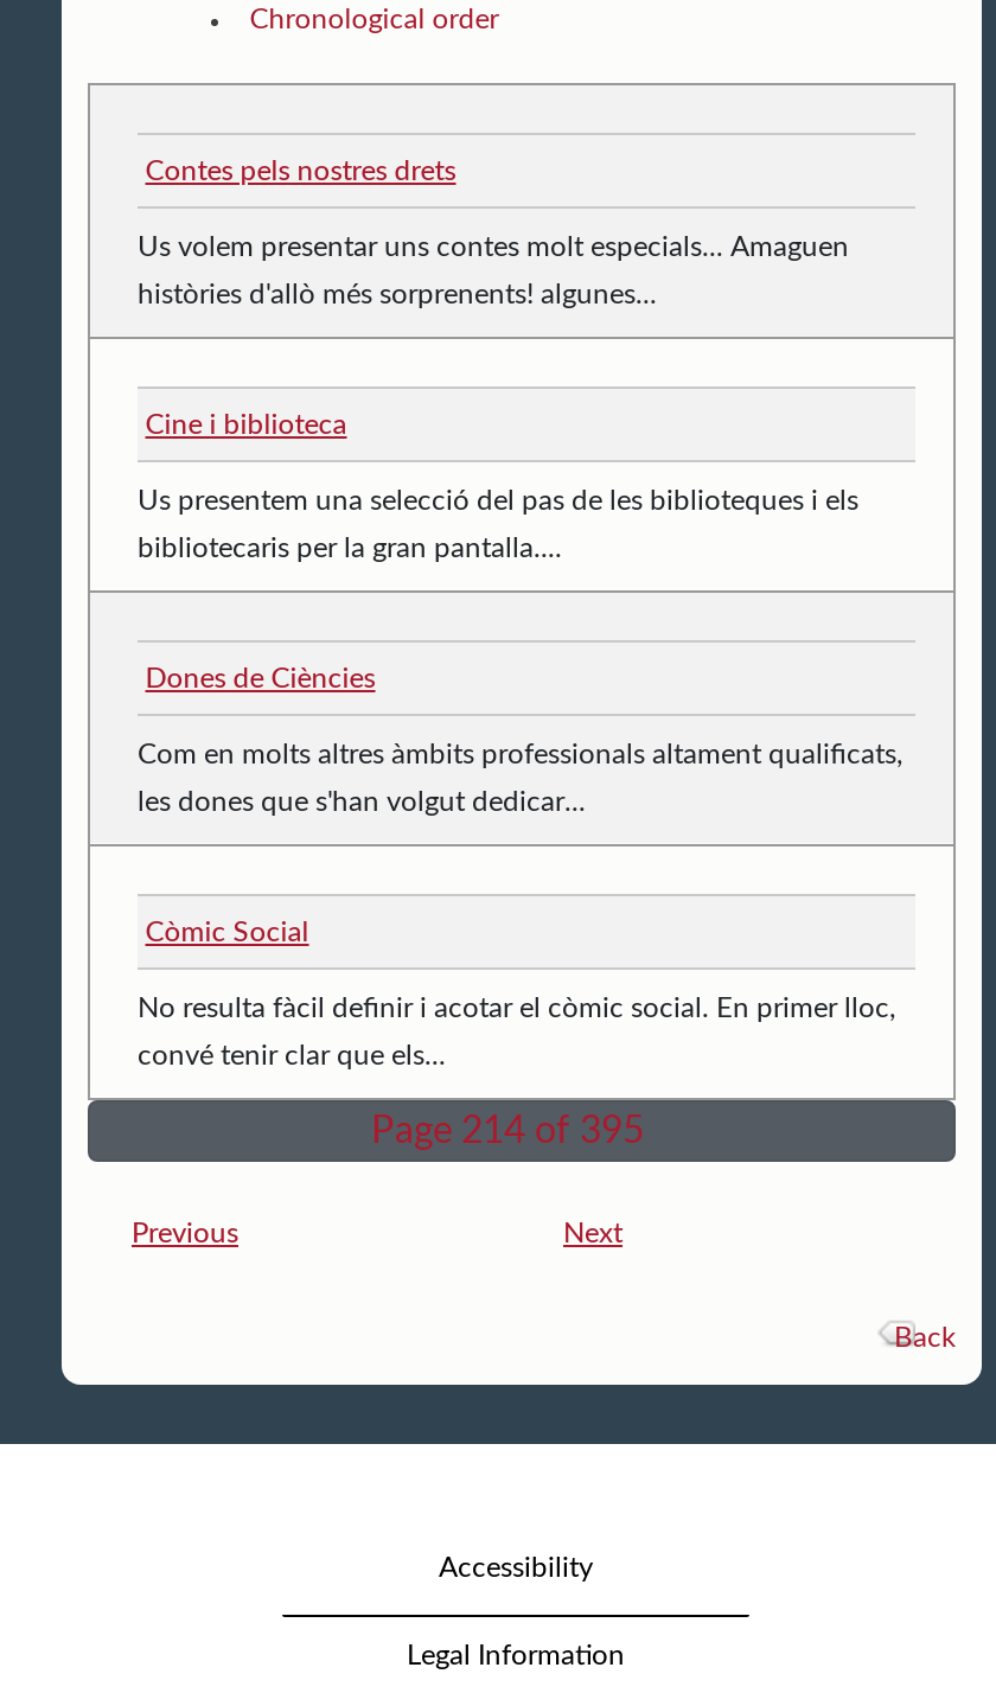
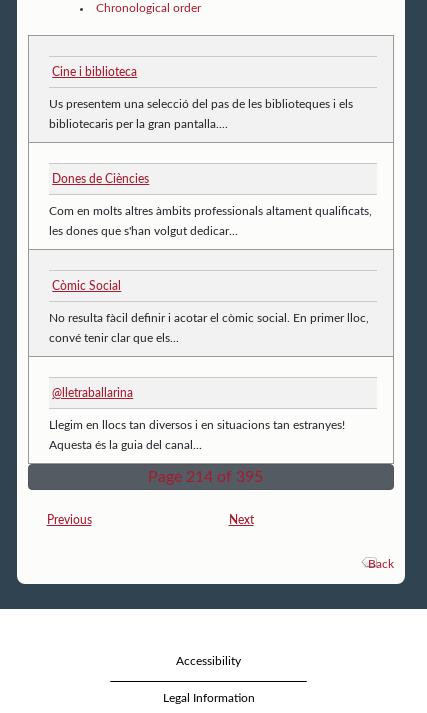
- Contes pels nostres drets
- Us volem presentar uns contes molt especials... Amaguen
- històries d'allò més sorprenents! algunes...

moved up: Cine i biblioteca | Us presentem una selecció del pas de les biblioteques i els | bibliotecaris per la gran pantalla.... | ... | No resulta fàcil definir i acotar el còmic social. En primer lloc, | convé tenir clar que els...

+ @lletraballarina
+ Llegim en llocs tan diversos i en situacions tan estranyes!
+ Aquesta és la guia del canal...
